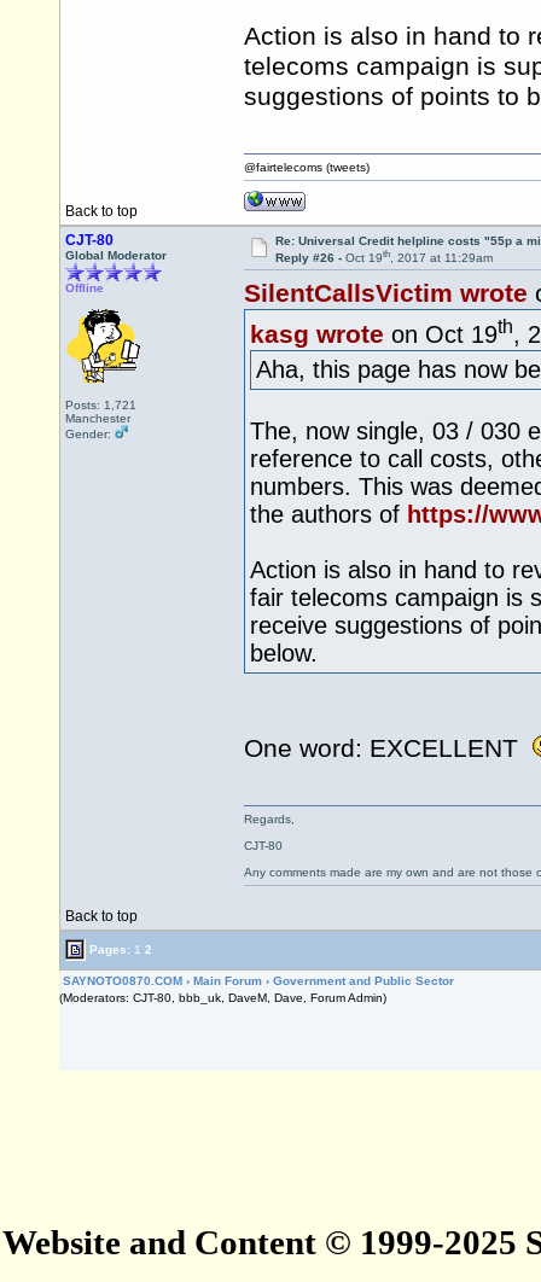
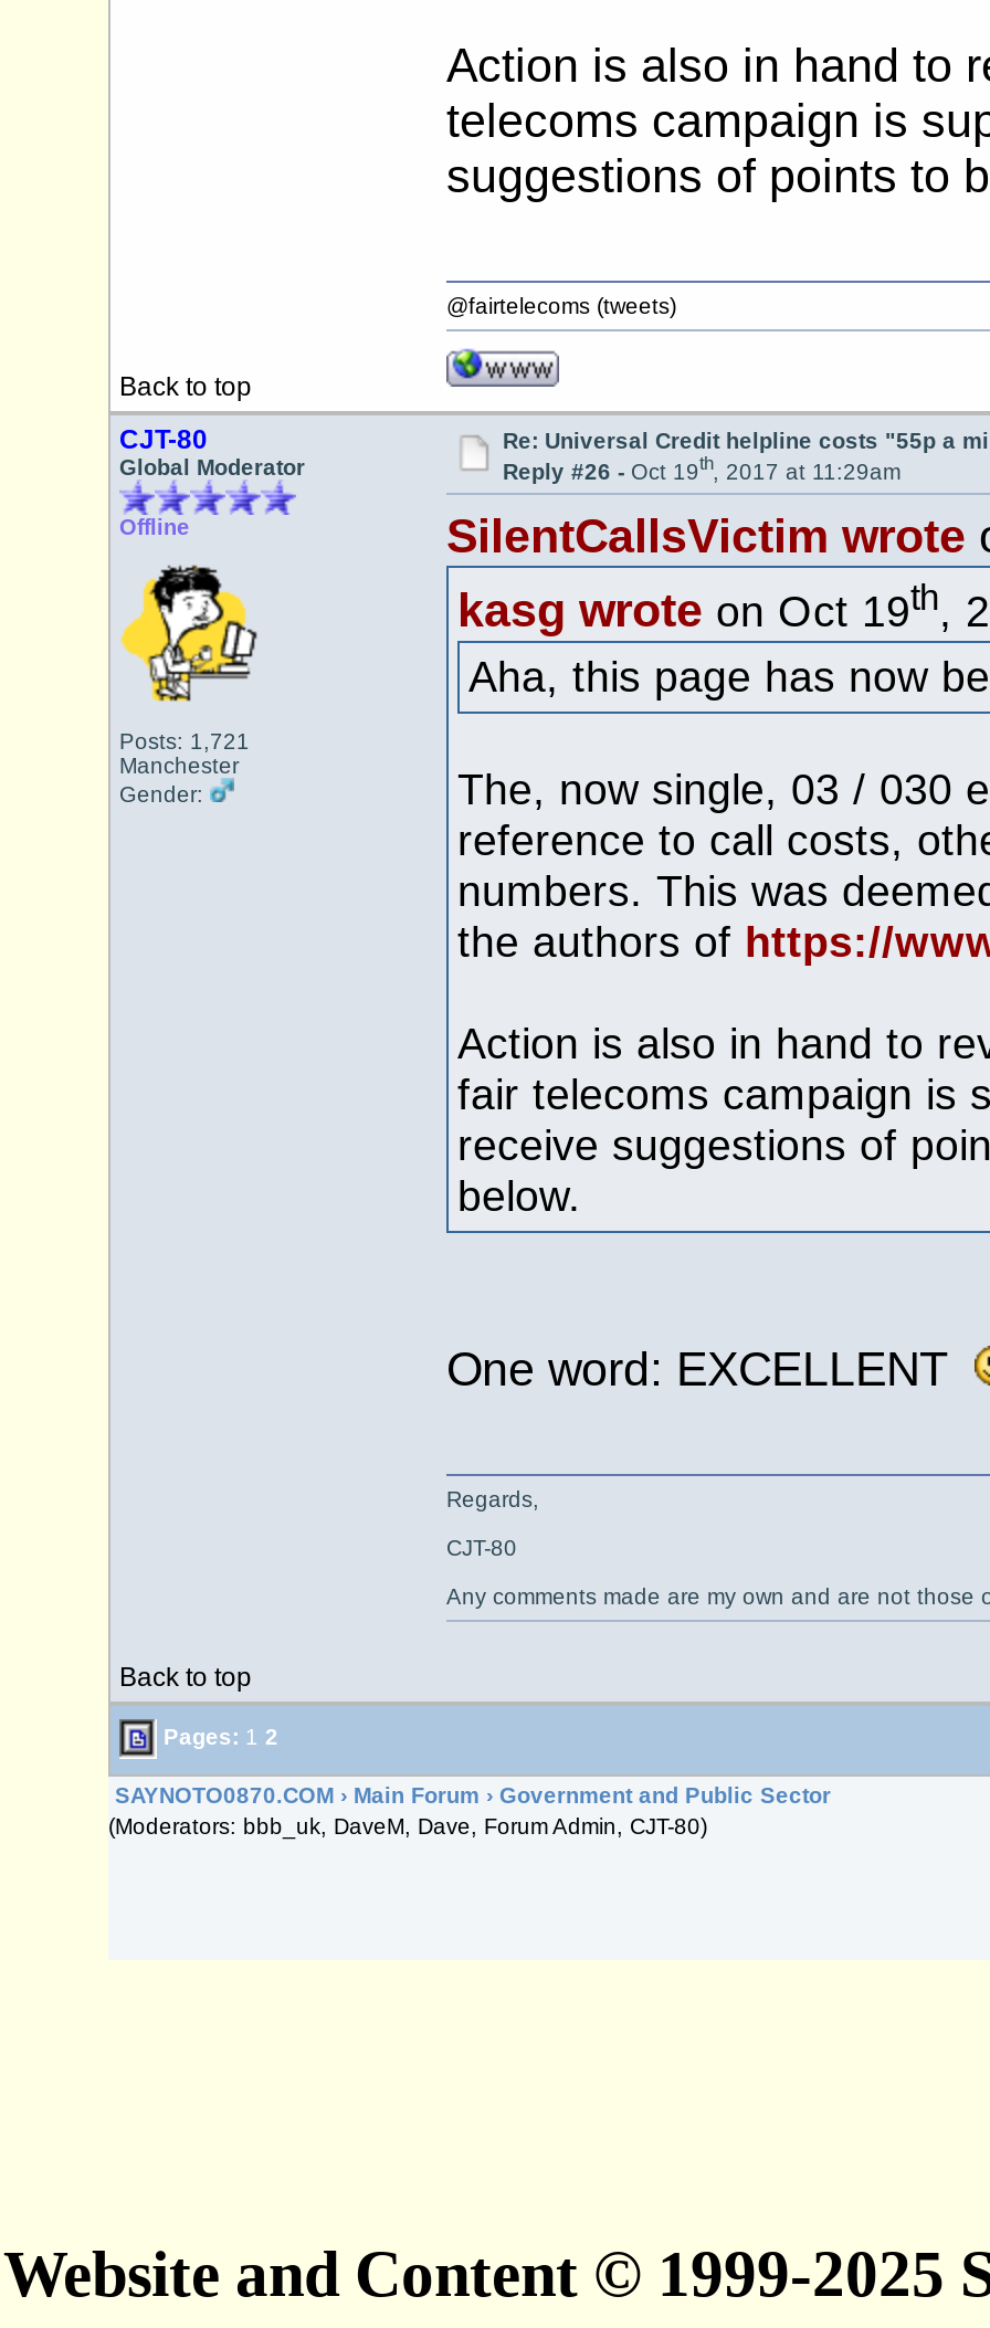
- (Moderators: CJT-80, bbb_uk, DaveM, Dave, Forum Admin)
+ (Moderators: bbb_uk, DaveM, Dave, Forum Admin, CJT-80)
